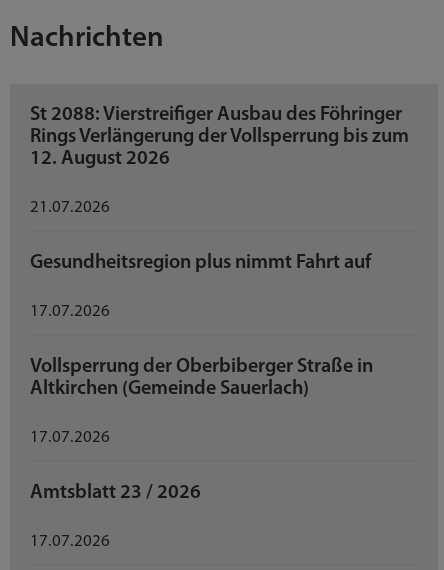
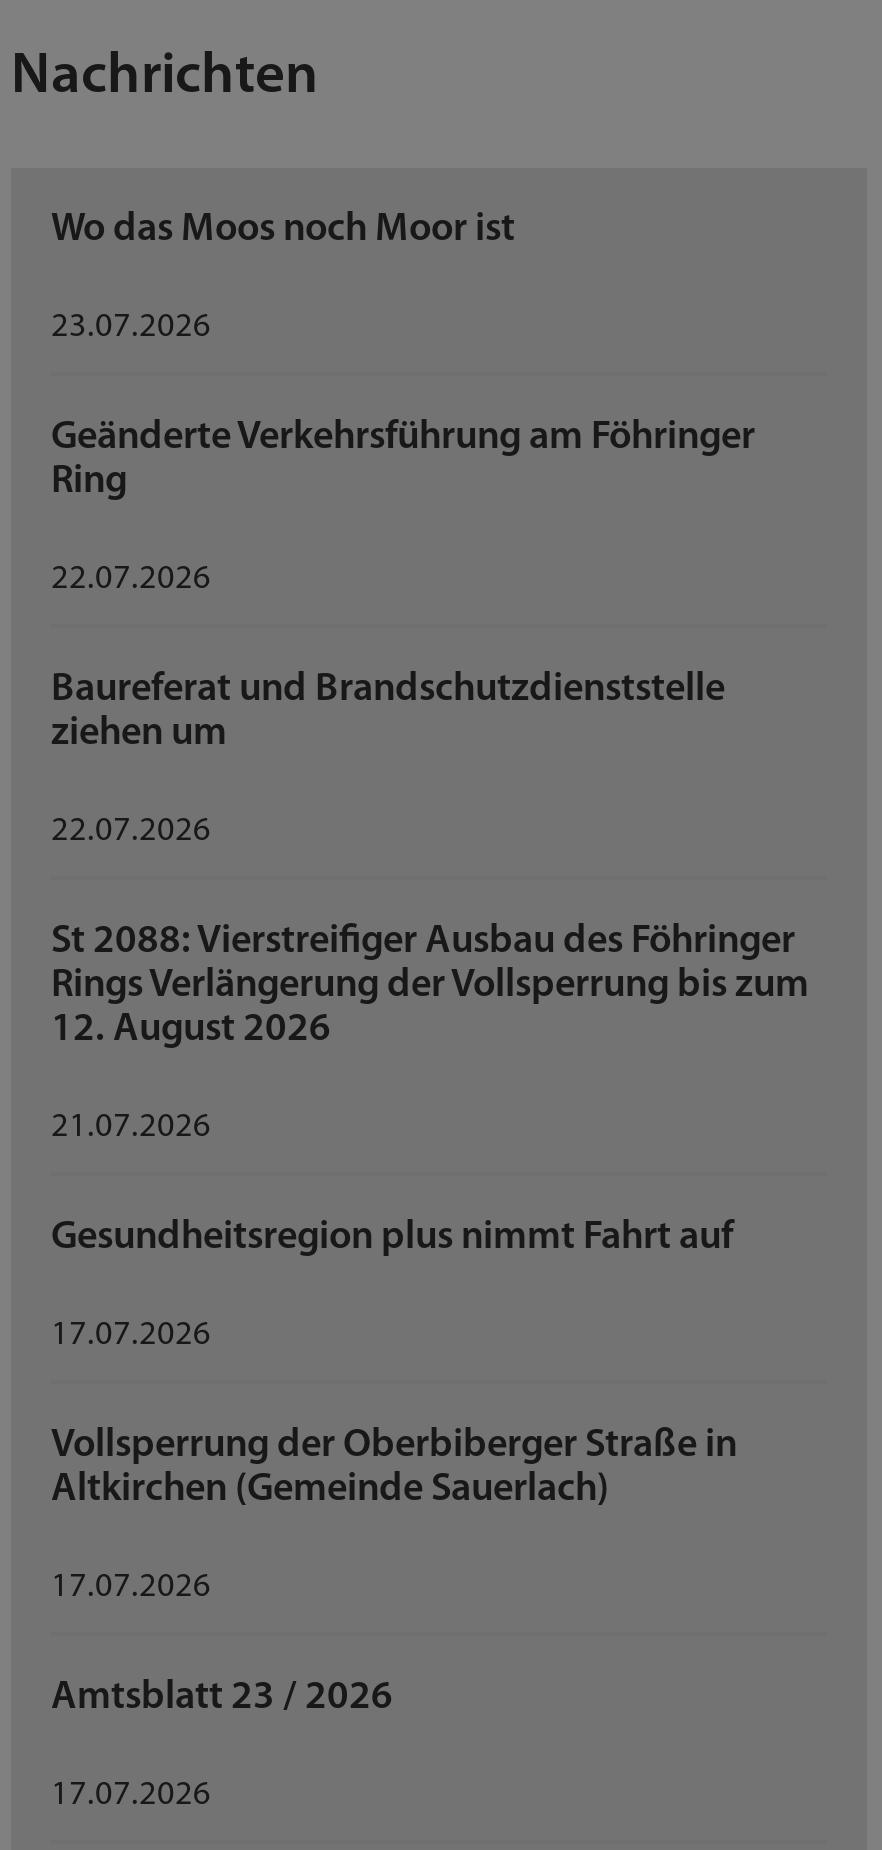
+ Wo das Moos noch Moor ist
+ 23.07.2026
+ Geänderte Verkehrsführung am Föhringer
+ Ring
+ 22.07.2026
+ Baureferat und Brandschutzdienststelle
+ ziehen um
+ 22.07.2026
